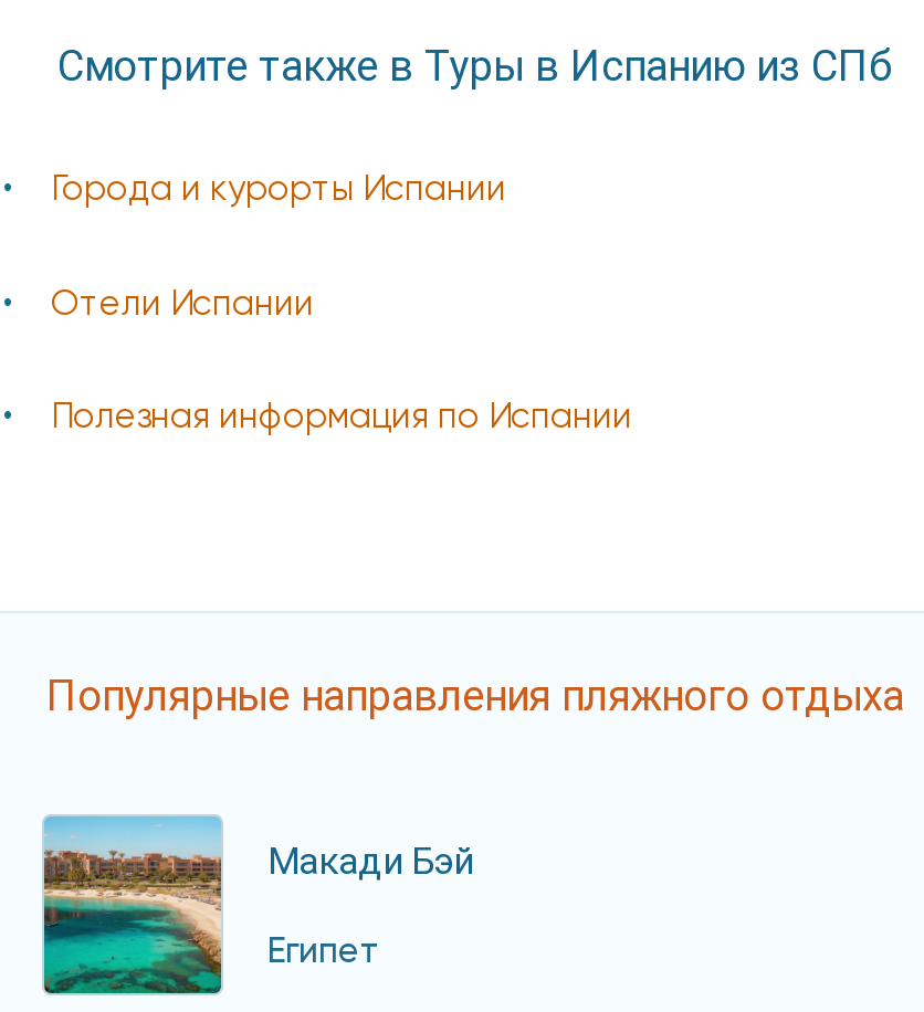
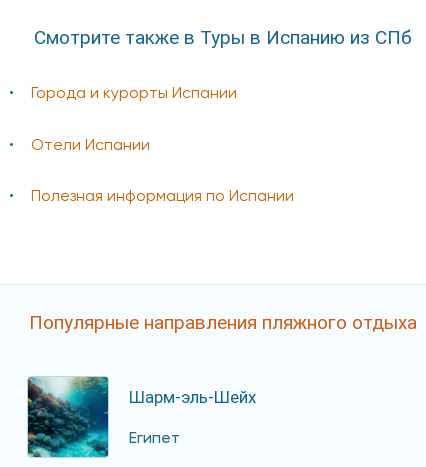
- [image]
- Макади Бэй
+ [image]
+ Шарм-эль-Шейх
